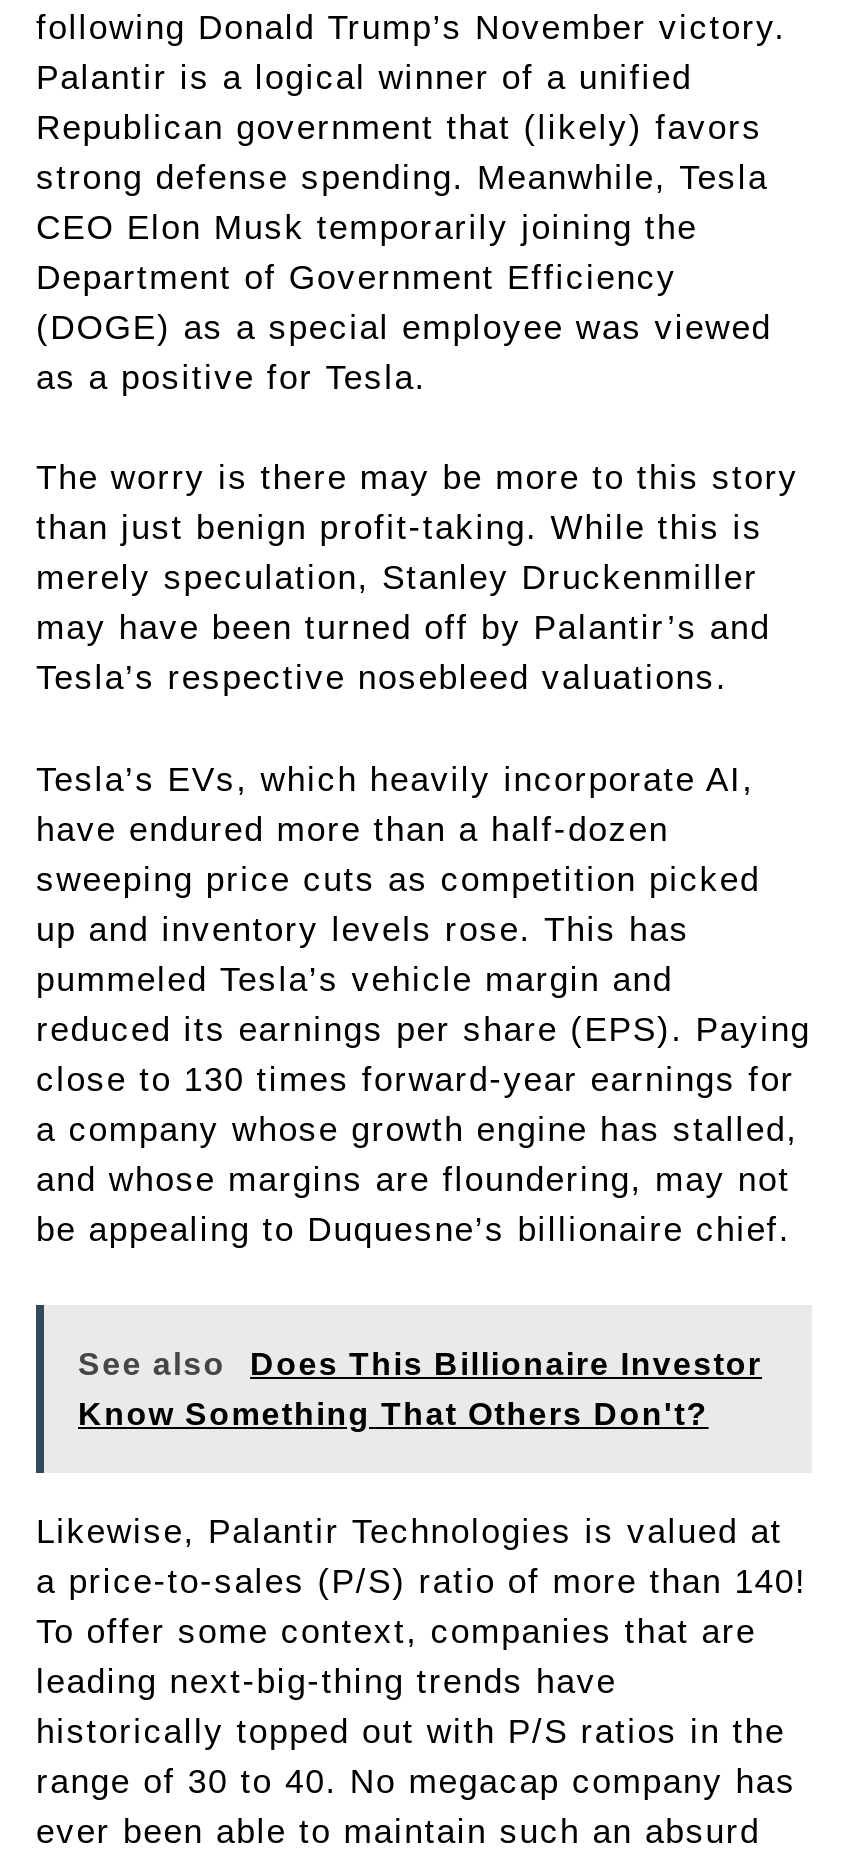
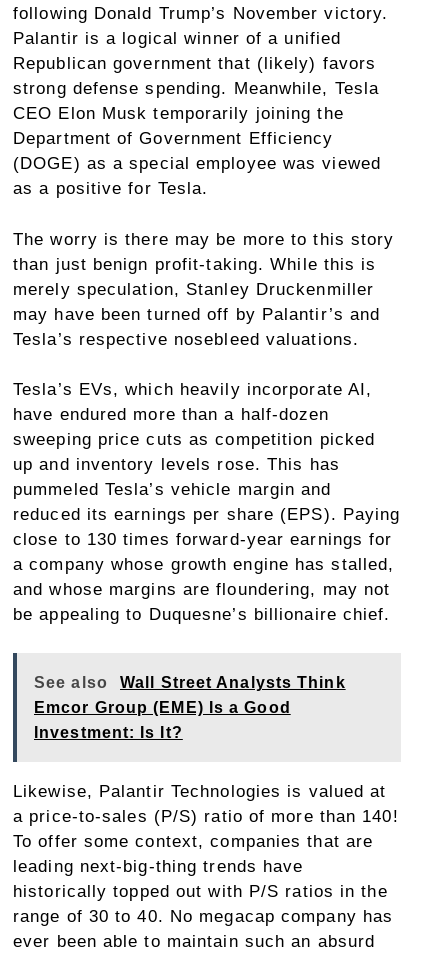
- Does This Billionaire Investor
- Know Something That Others Don't?
+ Wall Street Analysts Think
+ Emcor Group (EME) Is a Good
+ Investment: Is It?
